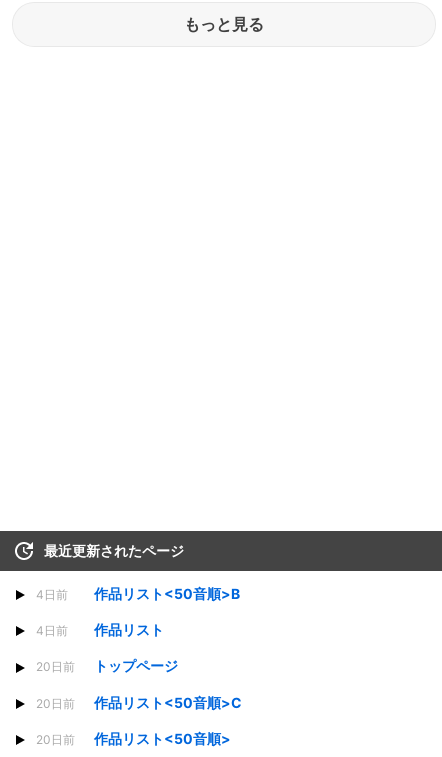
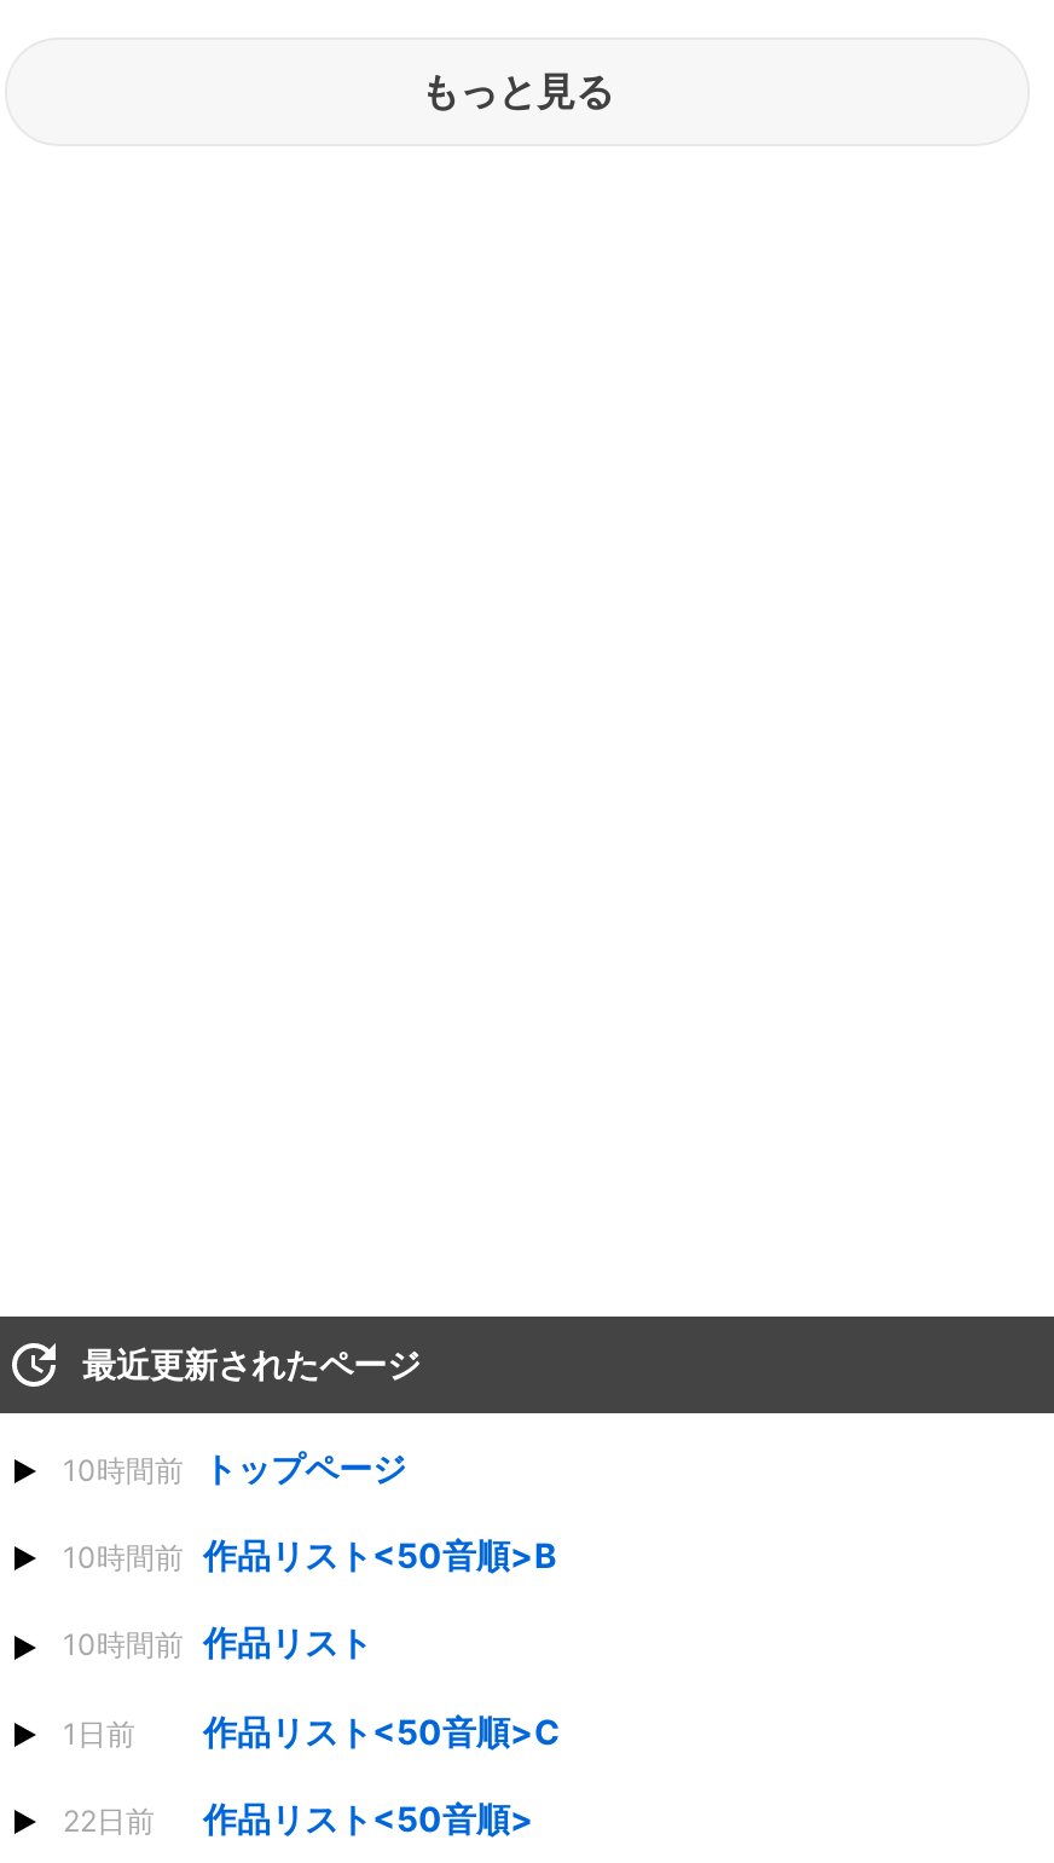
- 4日前
- 作品リスト<50音順>B
+ 10時間前 トップページ

- 4日前
- 作品リスト
+ 10時間前 作品リスト<50音順>B

- 20日前
- トップページ
+ 10時間前 作品リスト

- 20日前 作品リスト<50音順>C
+ 1日前 作品リスト<50音順>C

- 20日前 作品リスト<50音順>
+ 22日前 作品リスト<50音順>
